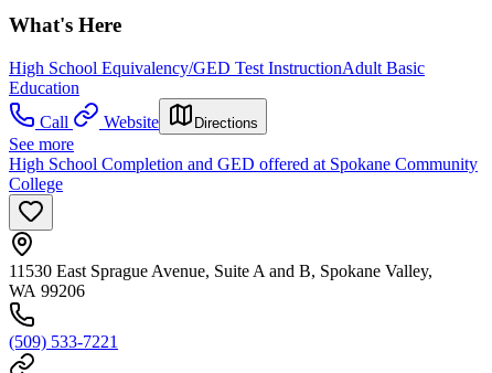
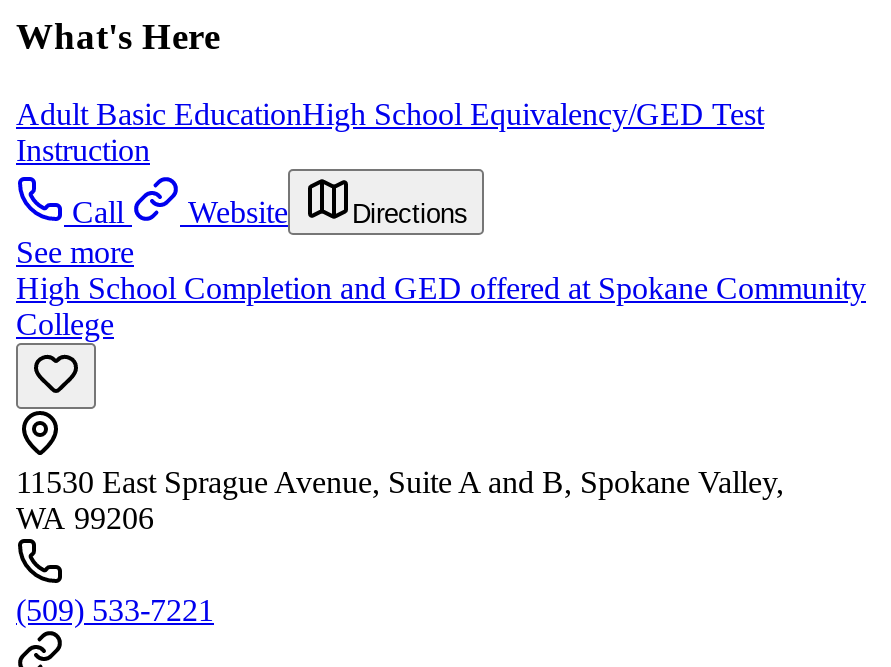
- High School Equivalency/GED Test InstructionAdult Basic
- Education
+ Adult Basic EducationHigh School Equivalency/GED Test
+ Instruction
